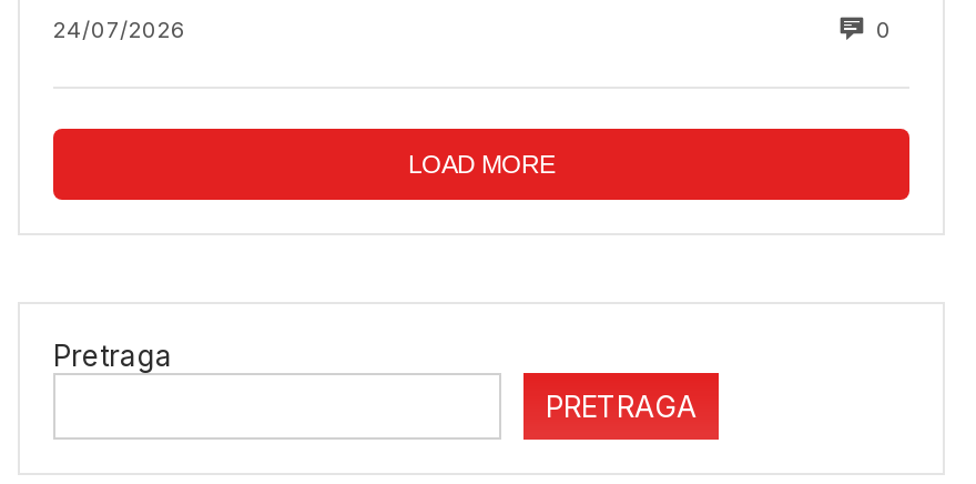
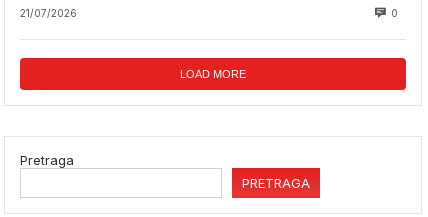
- 24/07/2026
+ 21/07/2026
